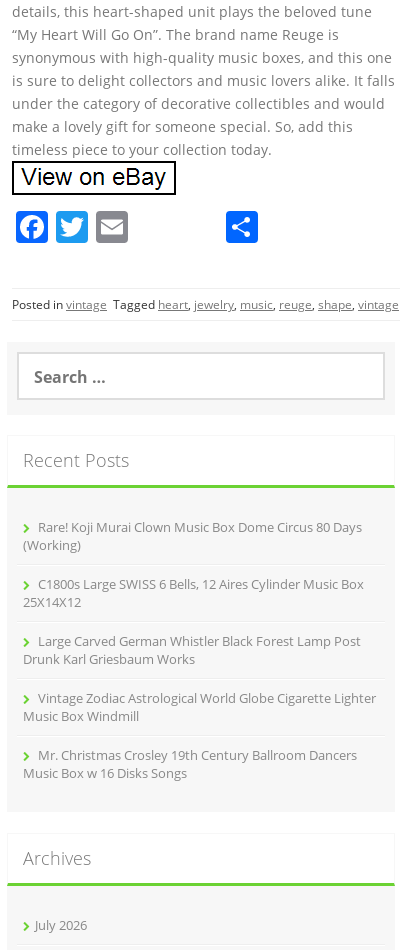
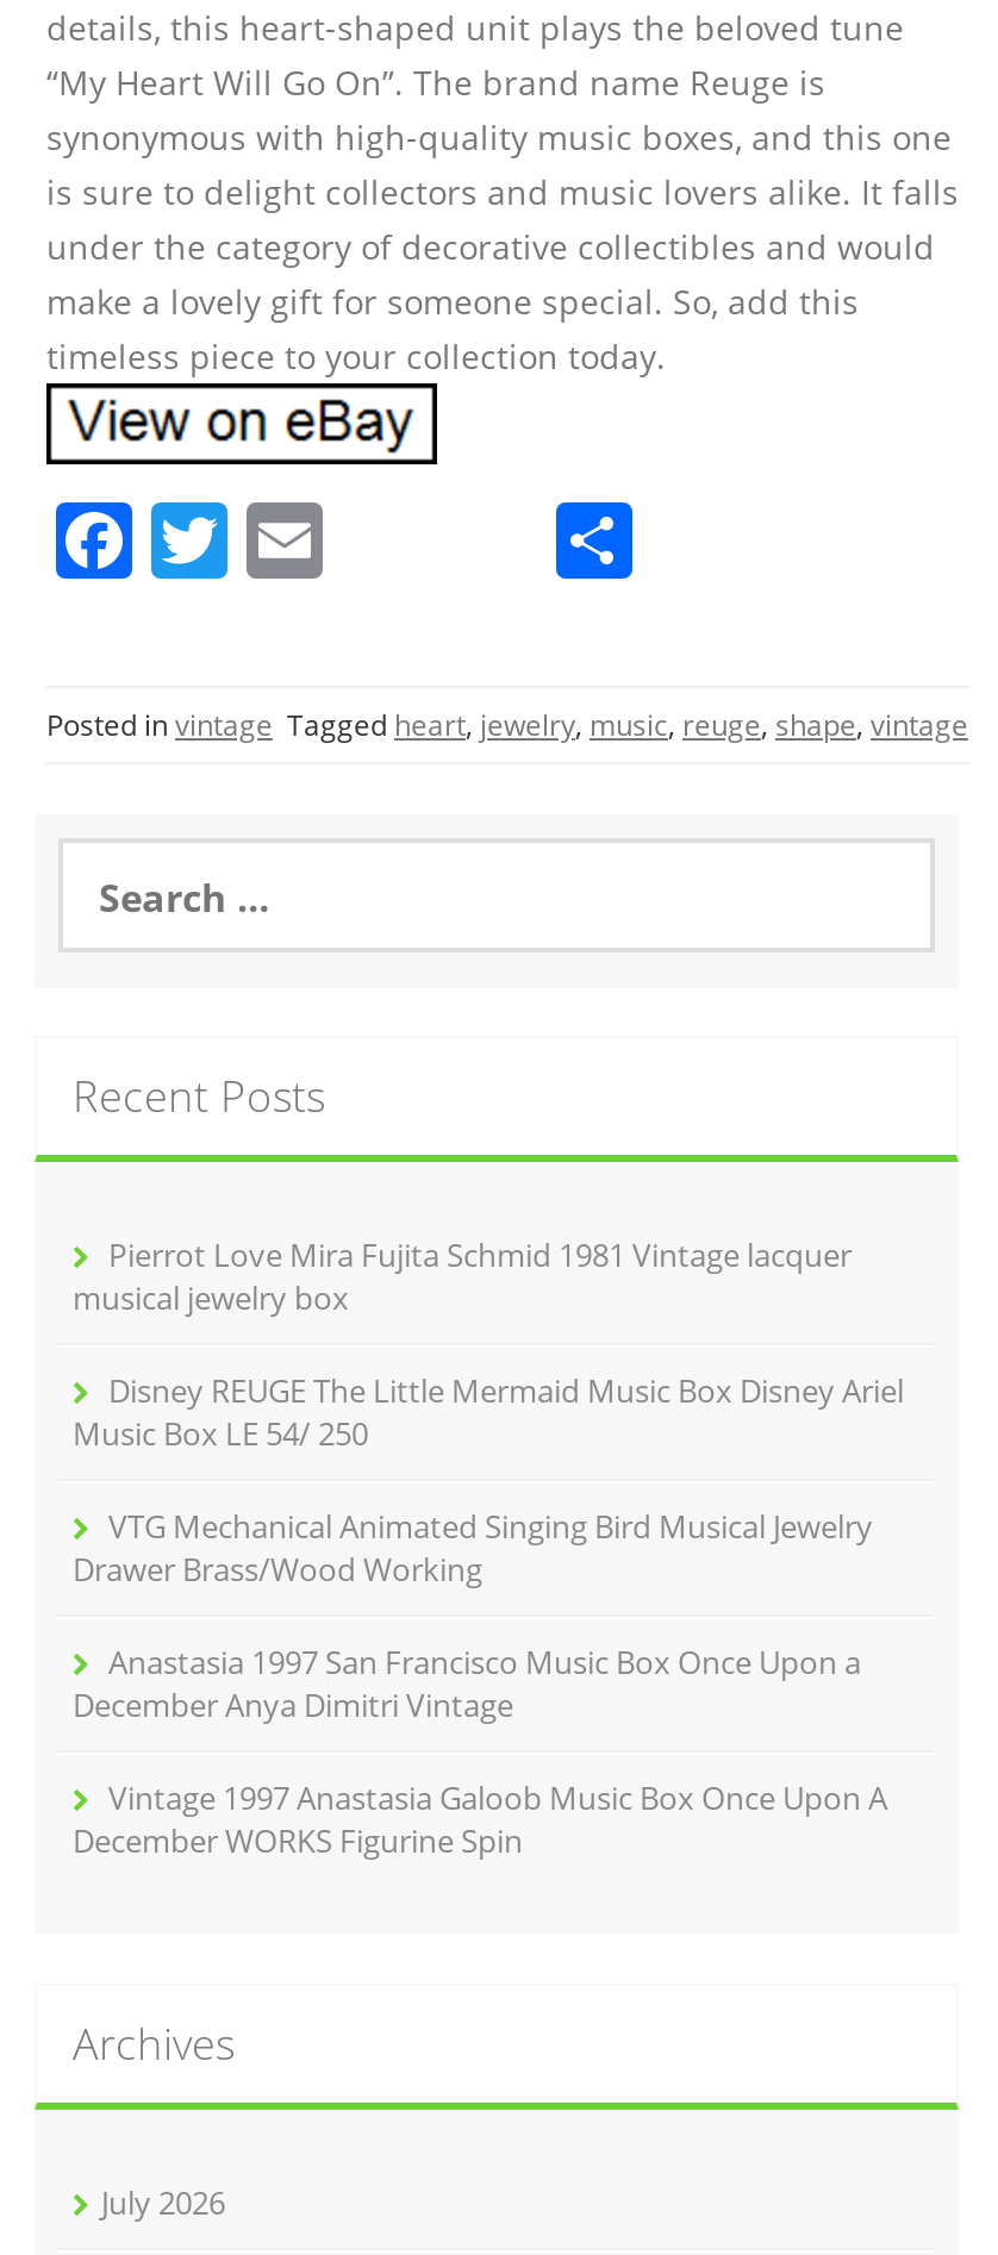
- Rare! Koji Murai Clown Music Box Dome Circus 80 Days
- (Working)
+ Pierrot Love Mira Fujita Schmid 1981 Vintage lacquer
+ musical jewelry box

- C1800s Large SWISS 6 Bells, 12 Aires Cylinder Music Box
- 25X14X12
+ Disney REUGE The Little Mermaid Music Box Disney Ariel
+ Music Box LE 54/ 250

- Large Carved German Whistler Black Forest Lamp Post
- Drunk Karl Griesbaum Works
+ VTG Mechanical Animated Singing Bird Musical Jewelry
+ Drawer Brass/Wood Working

- Vintage Zodiac Astrological World Globe Cigarette Lighter
- Music Box Windmill
+ Anastasia 1997 San Francisco Music Box Once Upon a
+ December Anya Dimitri Vintage

- Mr. Christmas Crosley 19th Century Ballroom Dancers
- Music Box w 16 Disks Songs
+ Vintage 1997 Anastasia Galoob Music Box Once Upon A
+ December WORKS Figurine Spin
